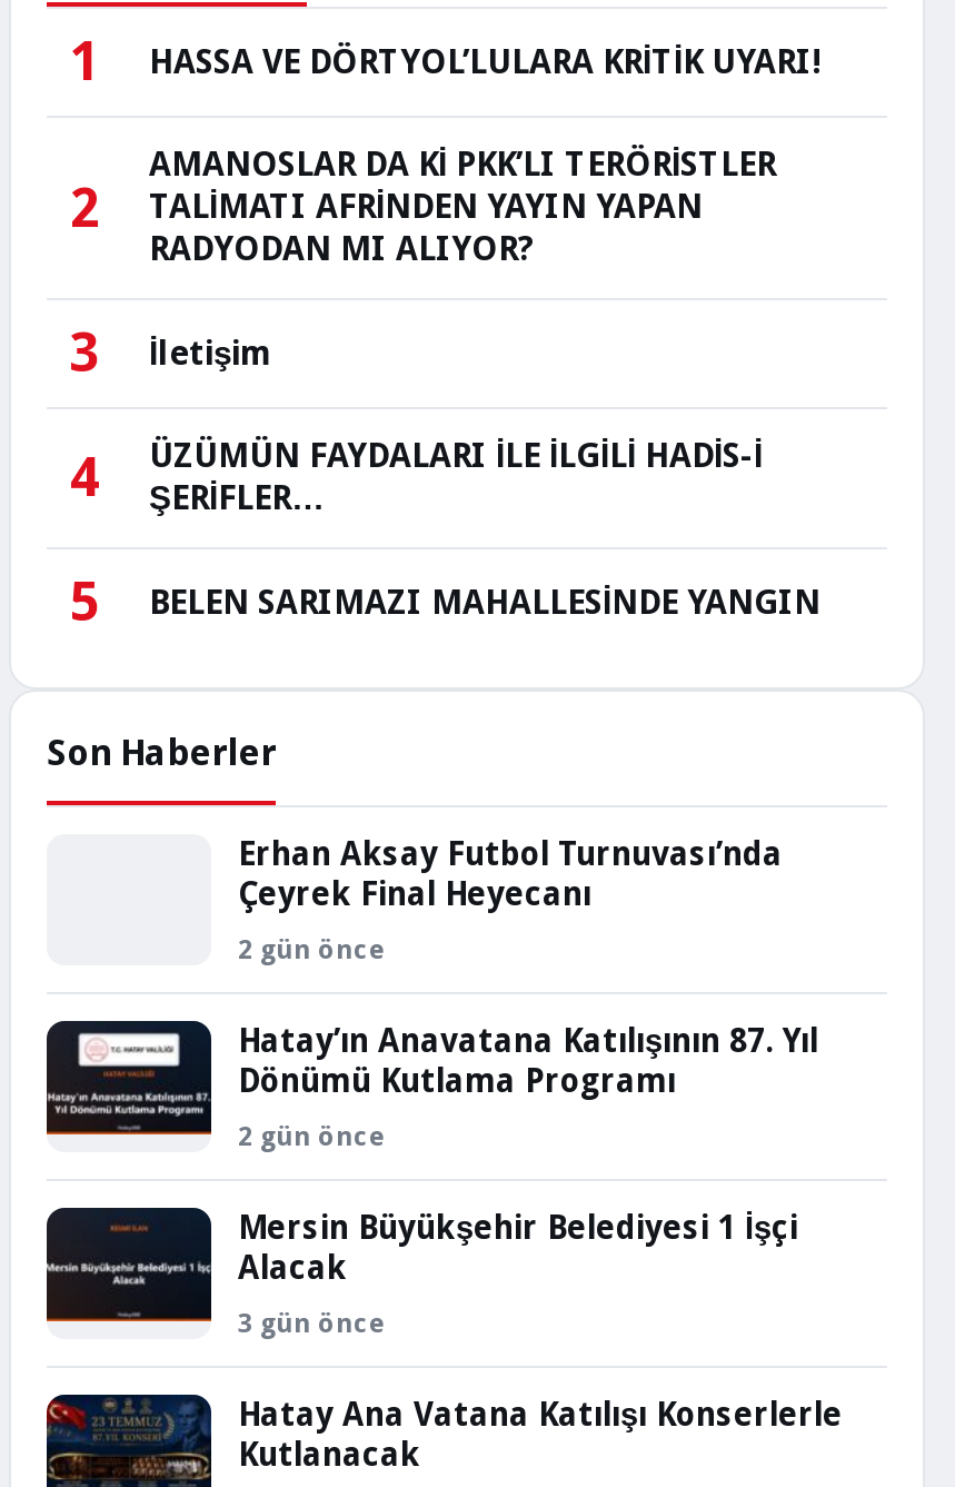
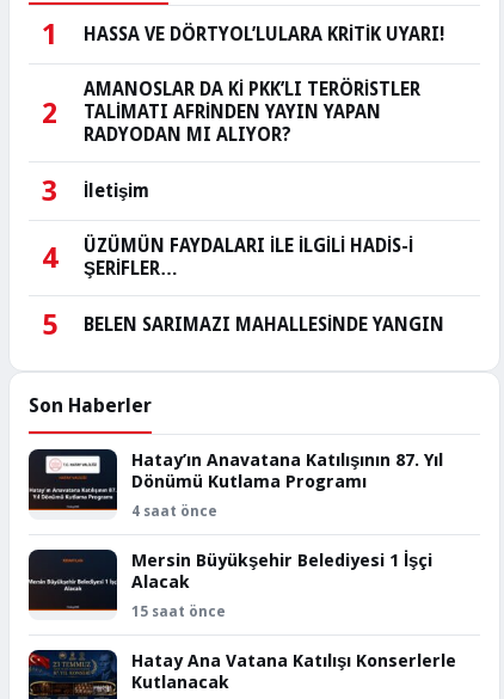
- Erhan Aksay Futbol Turnuvası’nda
- Çeyrek Final Heyecanı
- 2 gün önce

- 2 gün önce
+ 4 saat önce

- 3 gün önce
+ 15 saat önce
